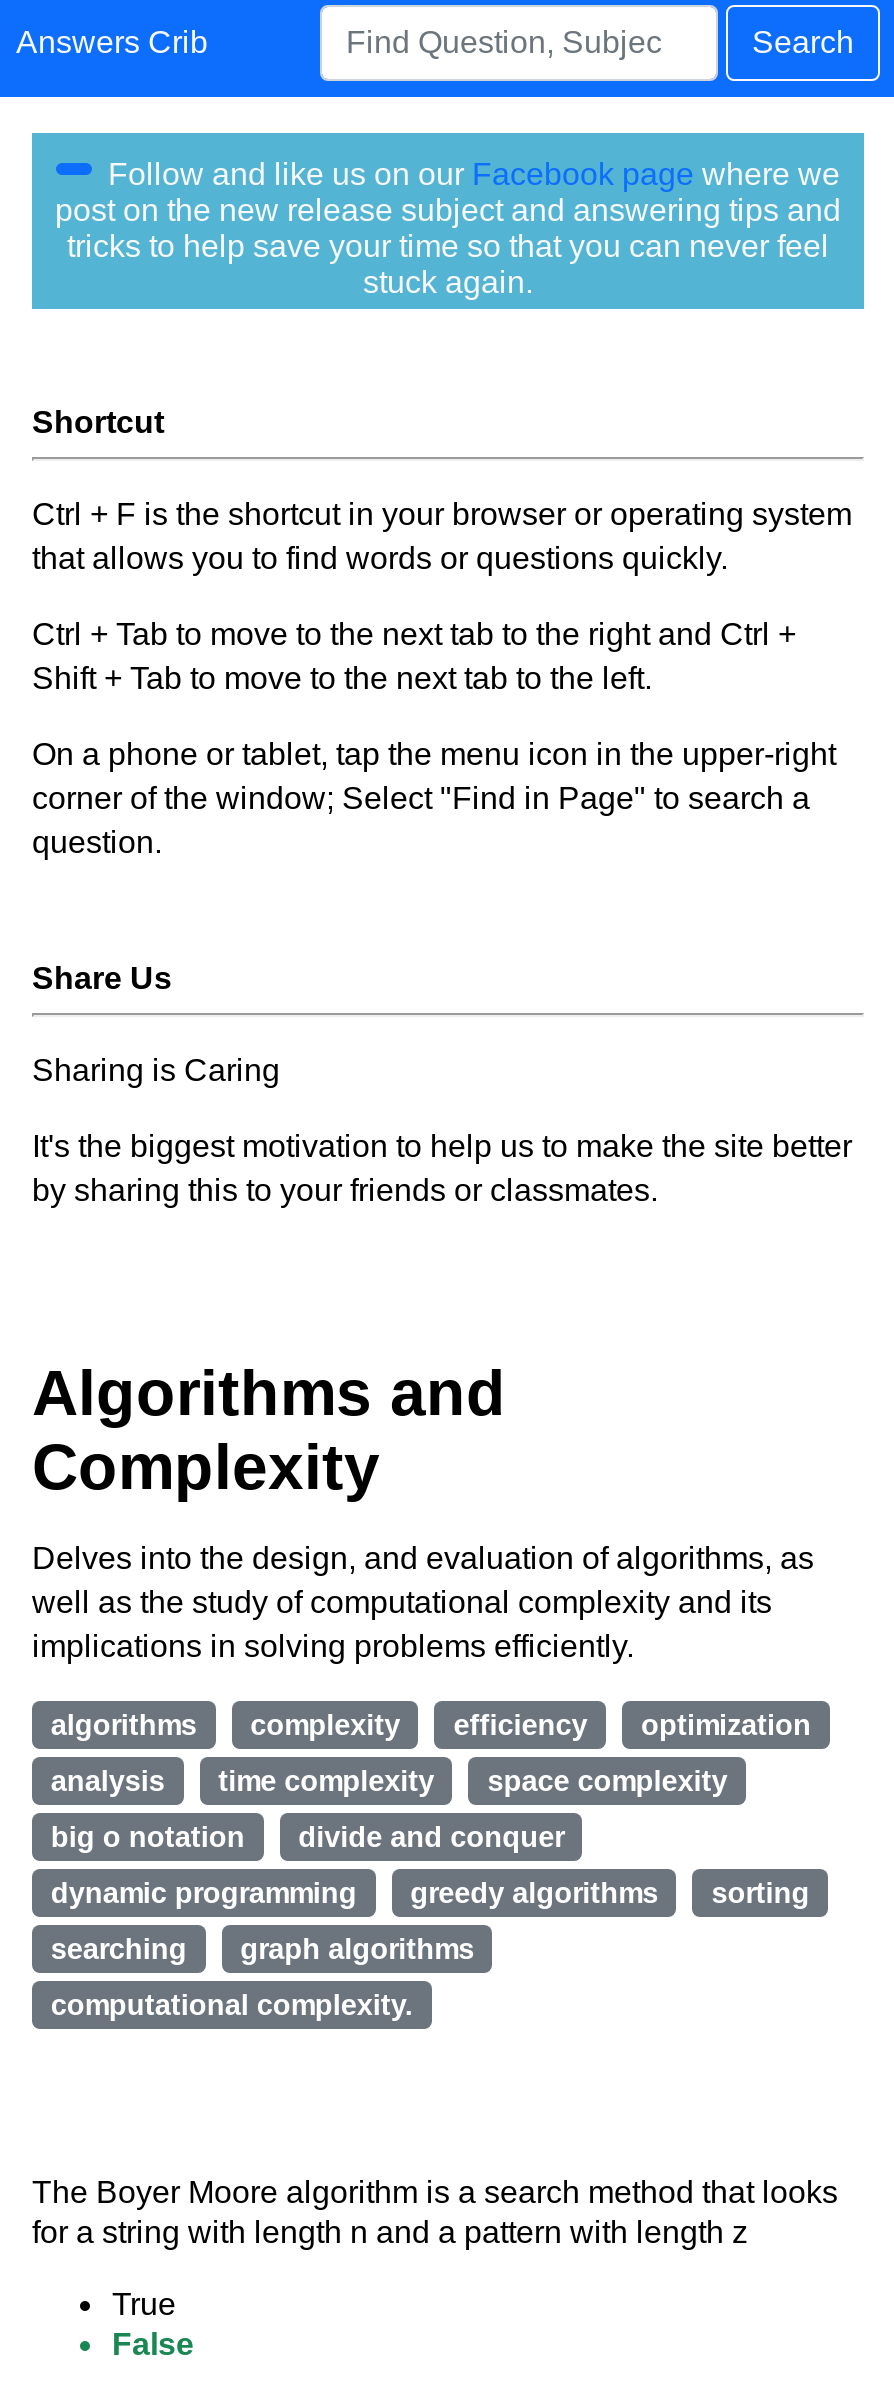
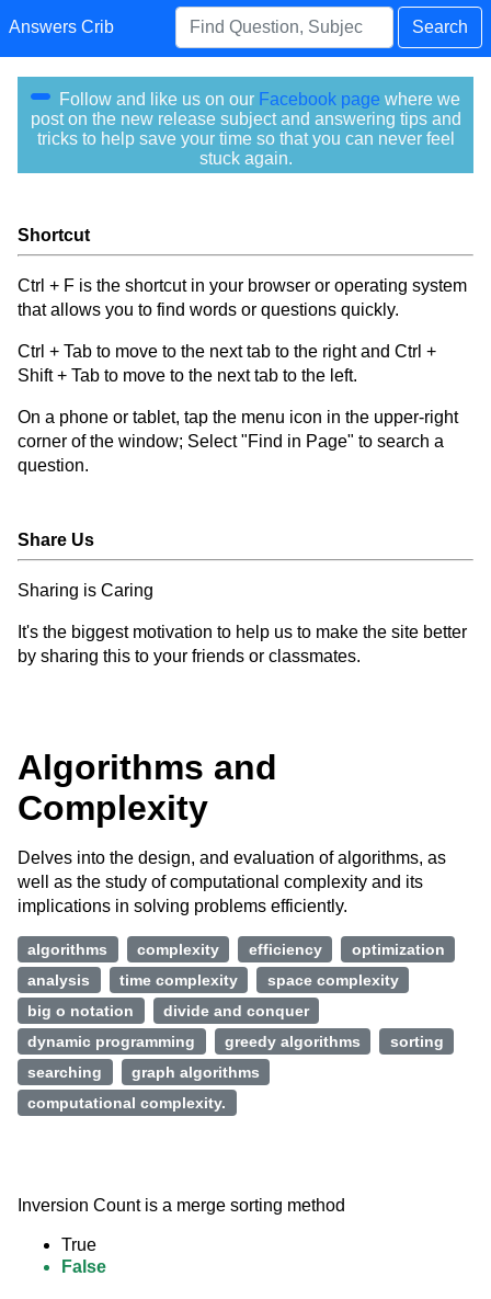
- The Boyer Moore algorithm is a search method that looks
- for a string with length n and a pattern with length z
+ Inversion Count is a merge sorting method
